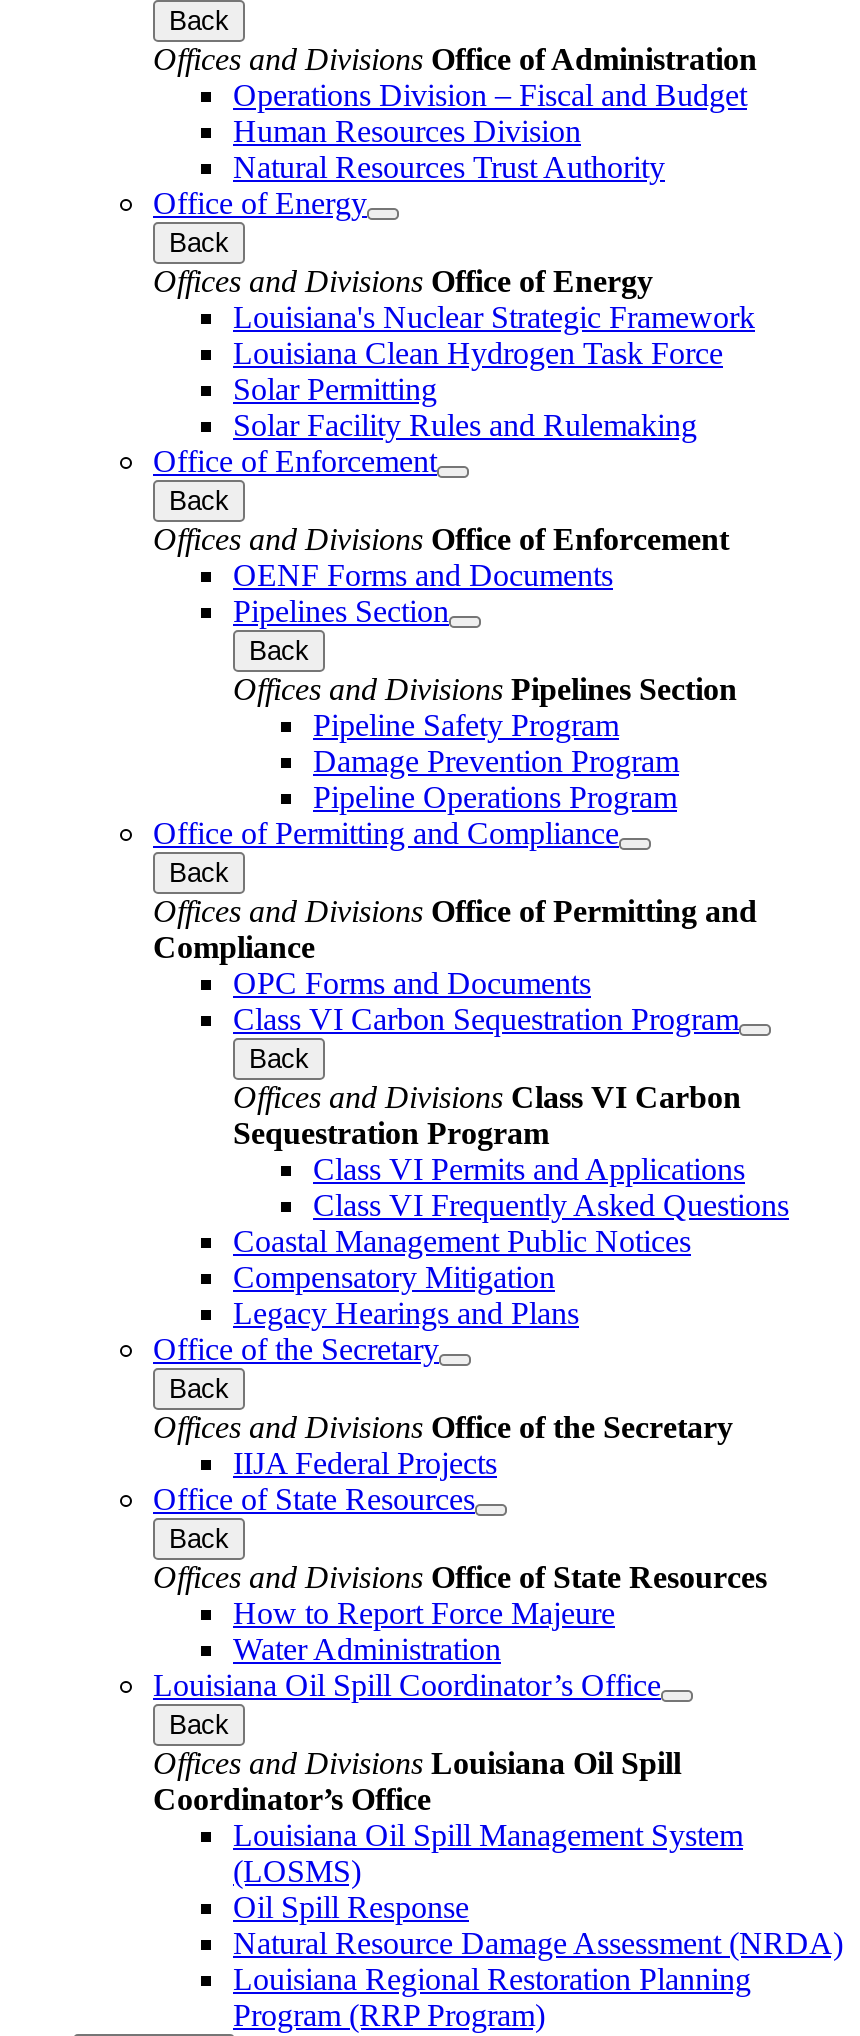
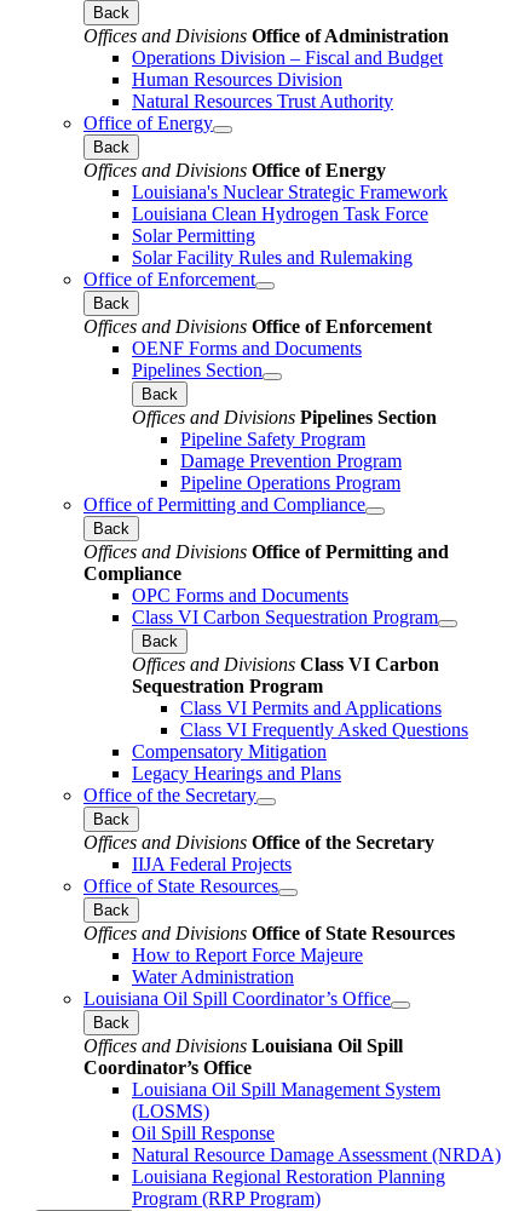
- Coastal Management Public Notices
